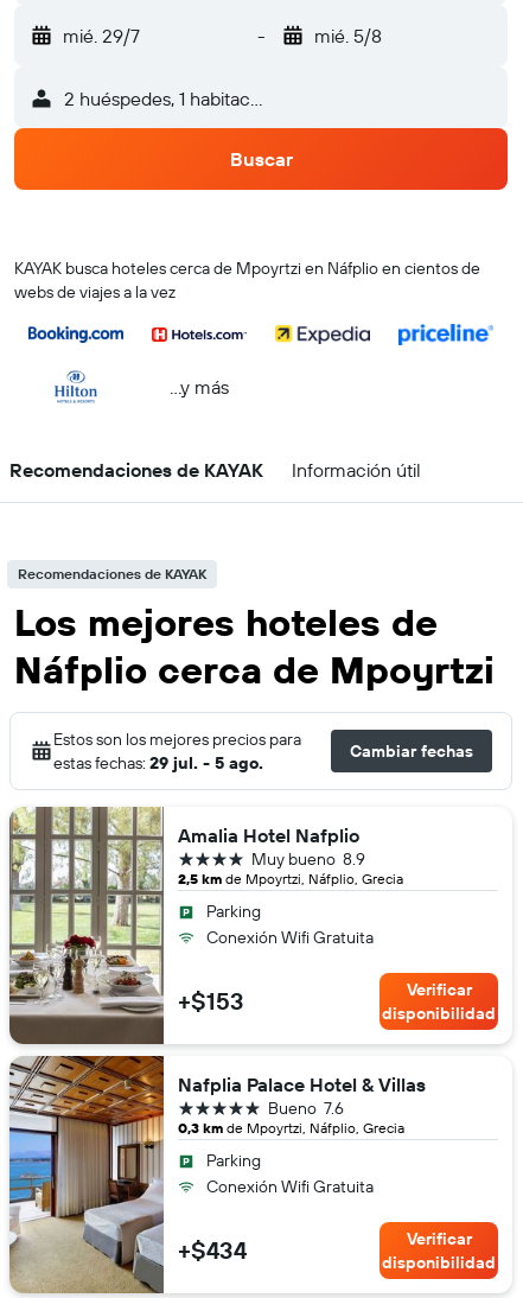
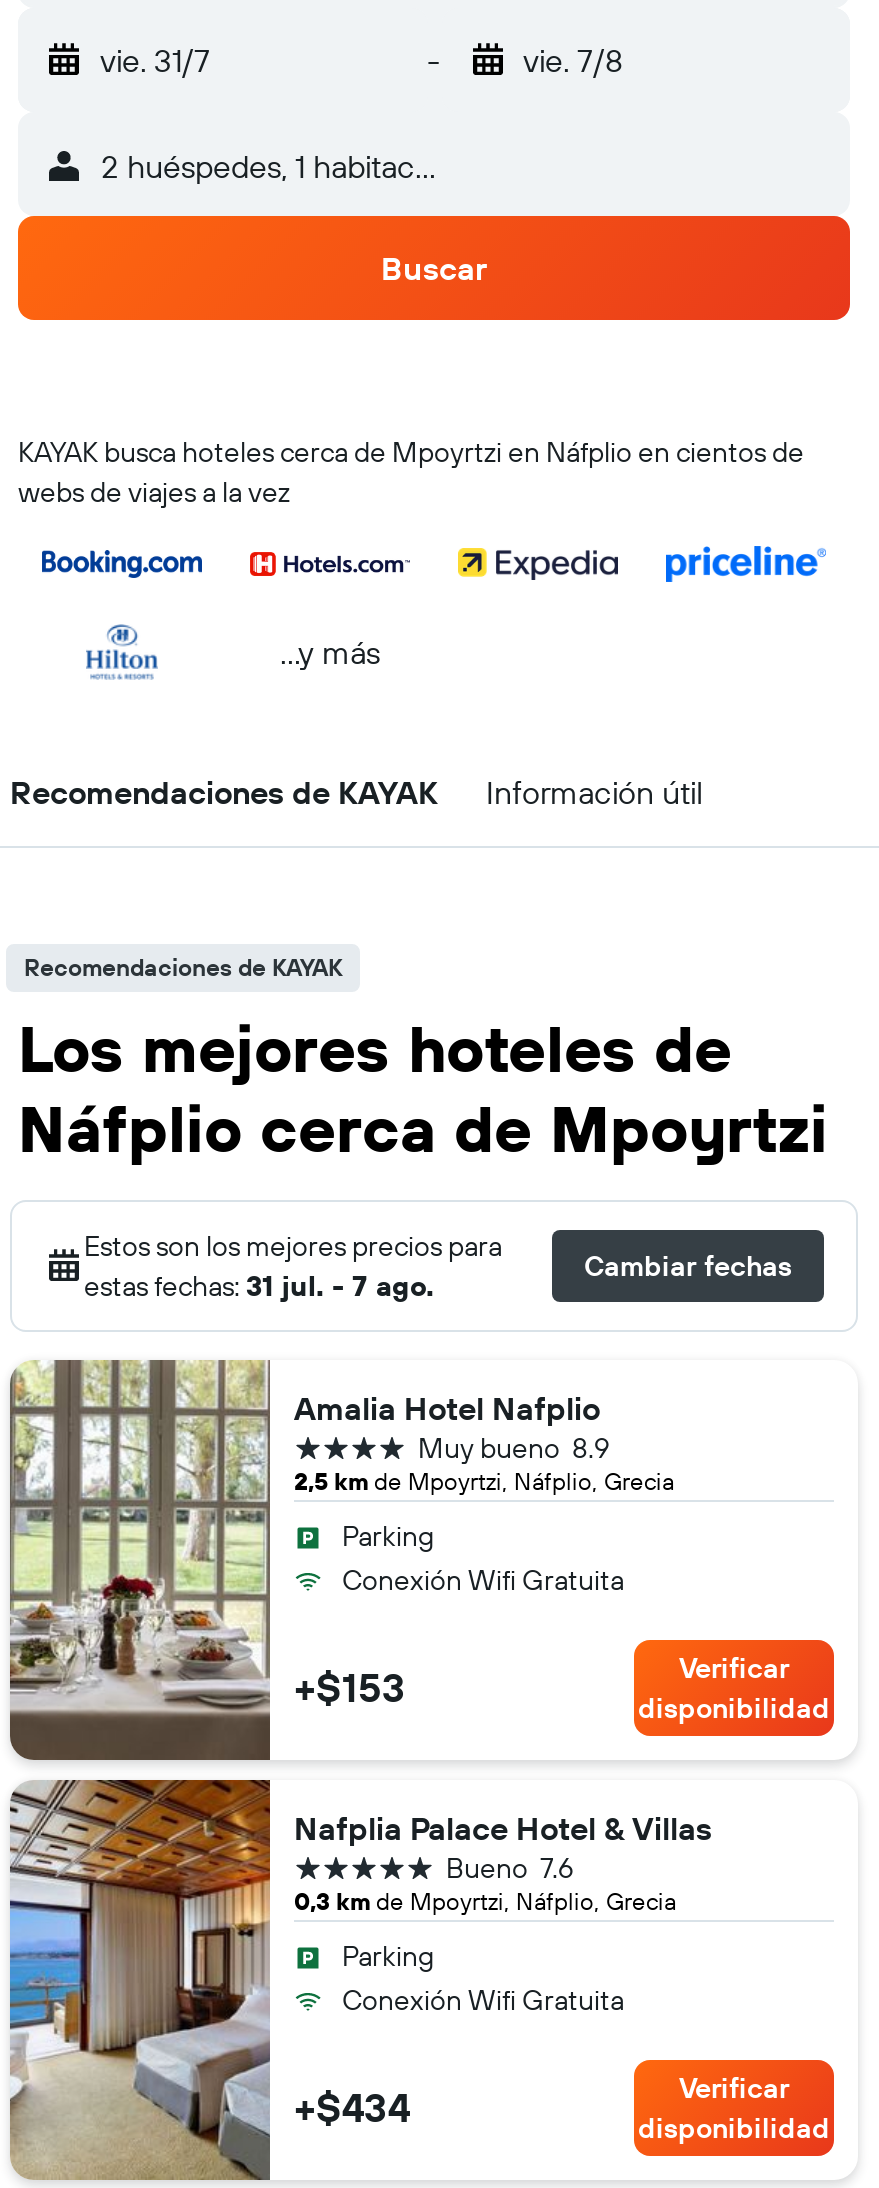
- mié. 29/7
+ vie. 31/7

- mié. 5/8
+ vie. 7/8

- estas fechas: 29 jul. - 5 ago.
+ estas fechas: 31 jul. - 7 ago.
